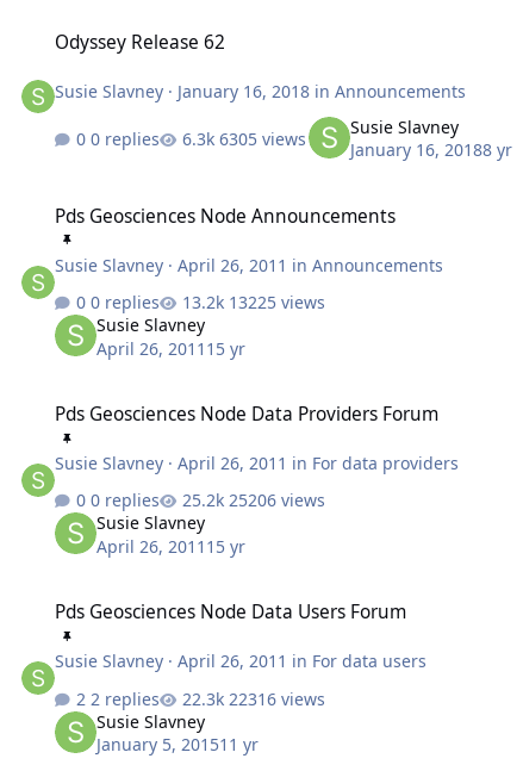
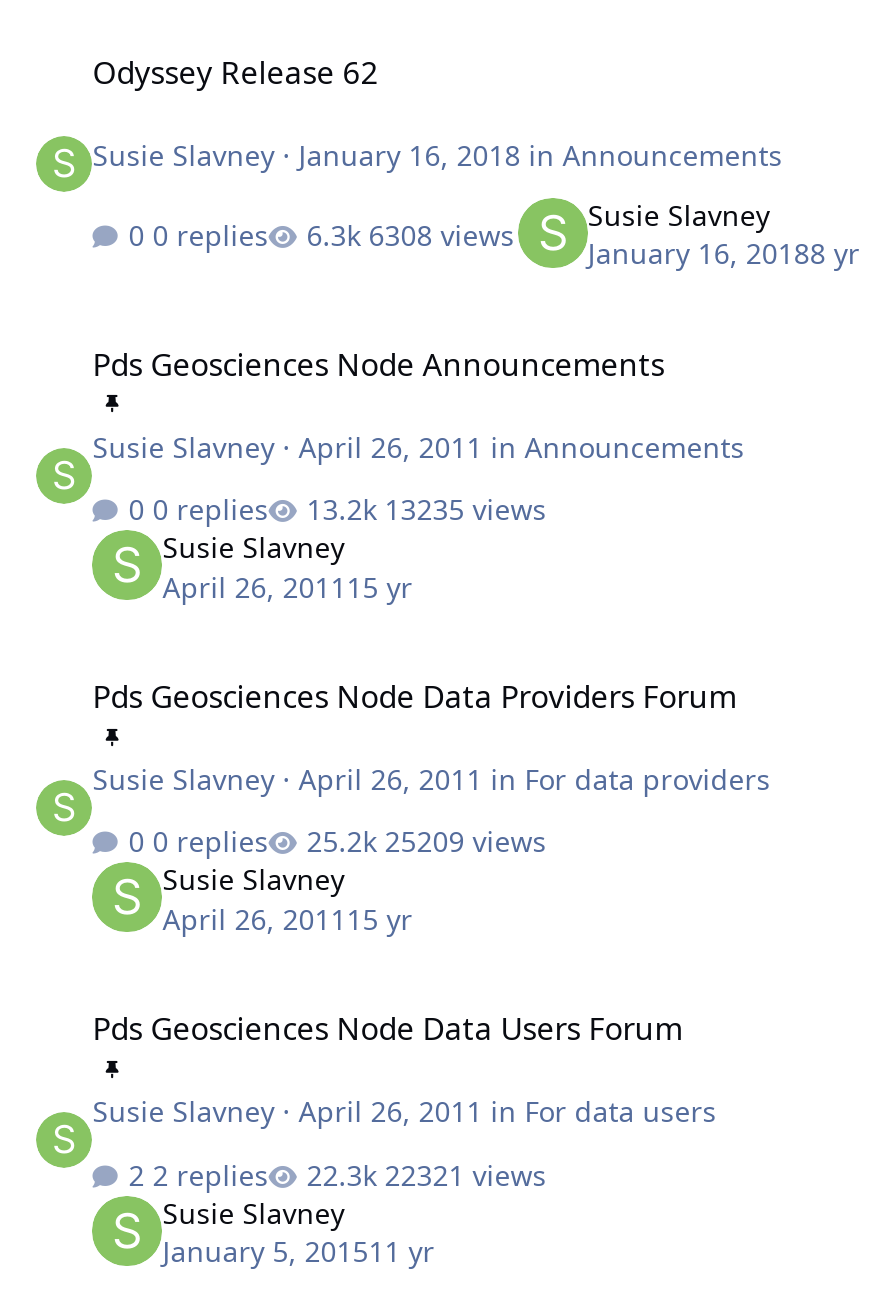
- 6305 views January 16, 20188 yr
+ 6308 views January 16, 20188 yr

- 13225 views
+ 13235 views

- 25206 views
+ 25209 views

- 22316 views
+ 22321 views
